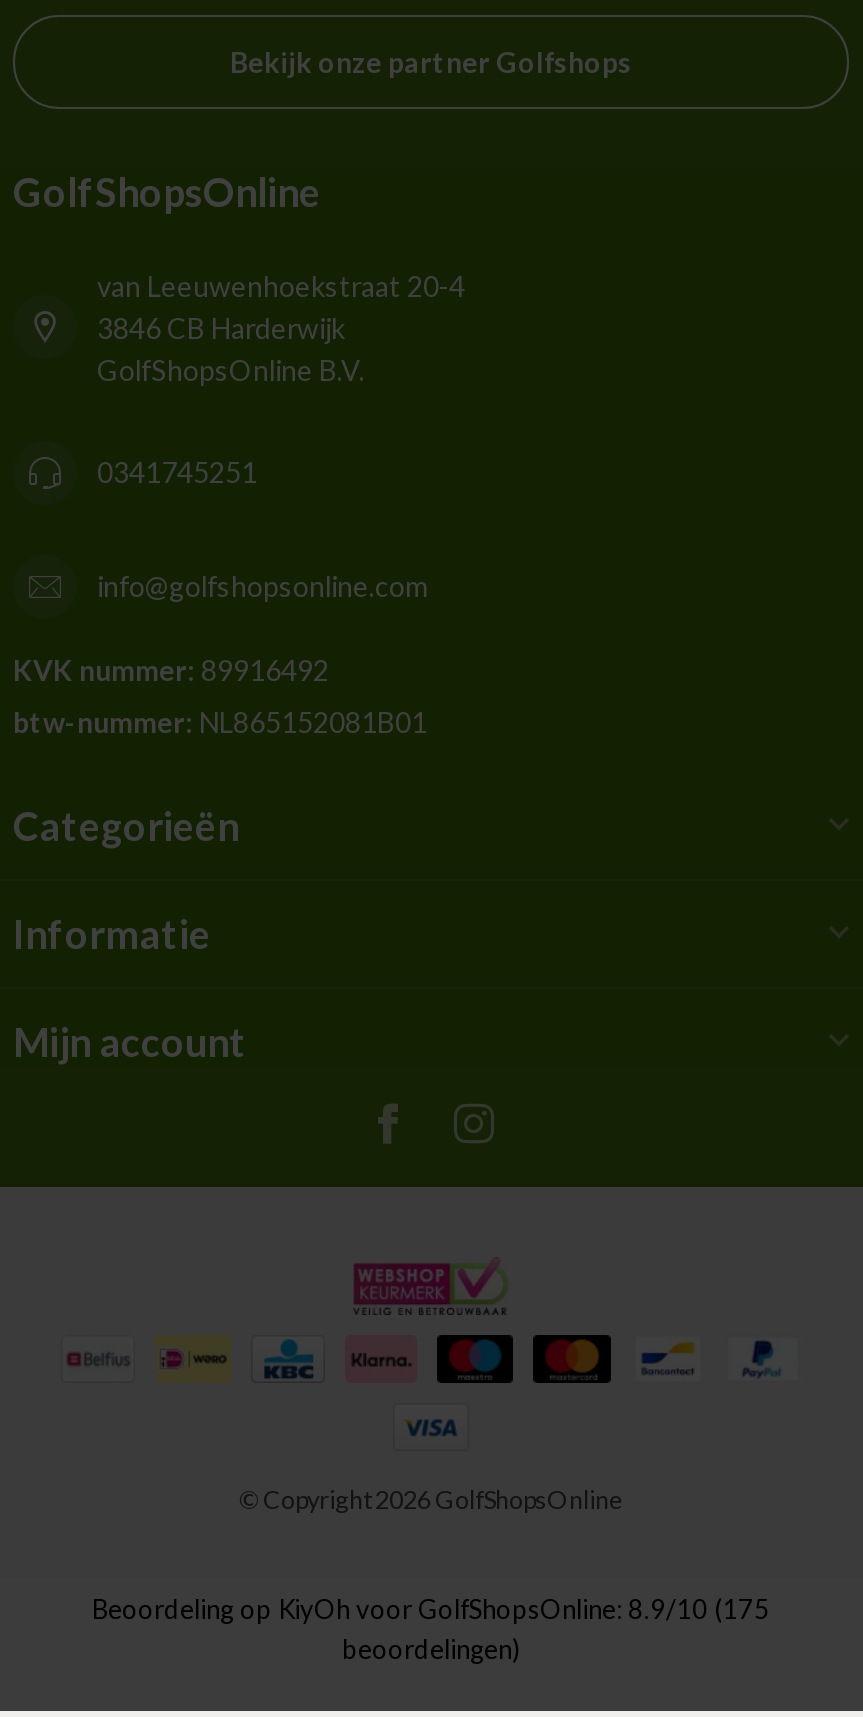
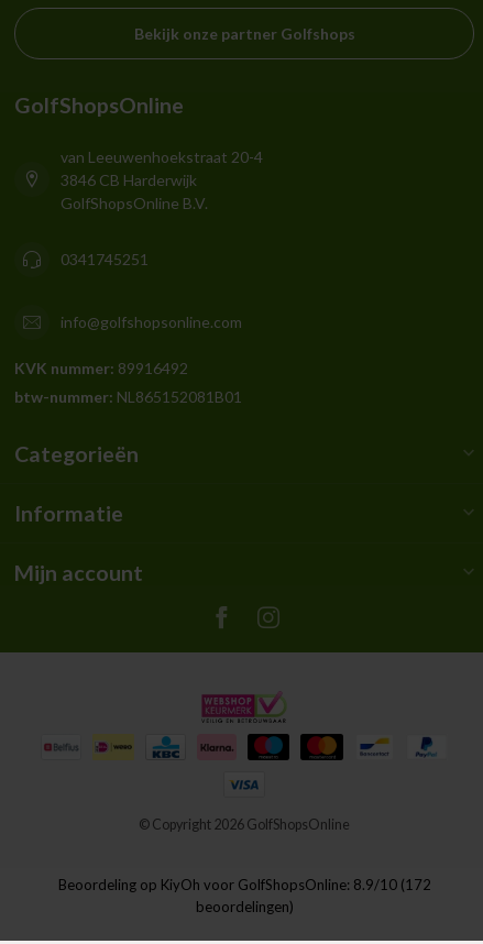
- Beoordeling op KiyOh voor GolfShopsOnline: 8.9/10 (175
+ Beoordeling op KiyOh voor GolfShopsOnline: 8.9/10 (172
